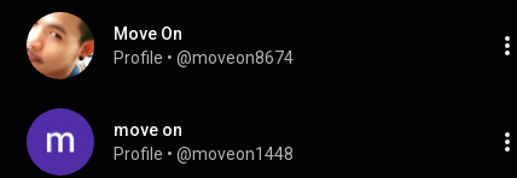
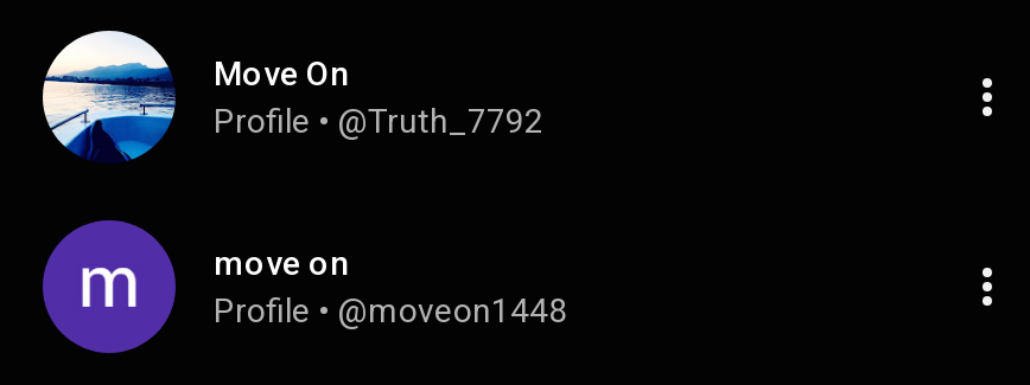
- [image]
- Profile • @moveon8674
+ [image]
+ Profile • @Truth_7792
